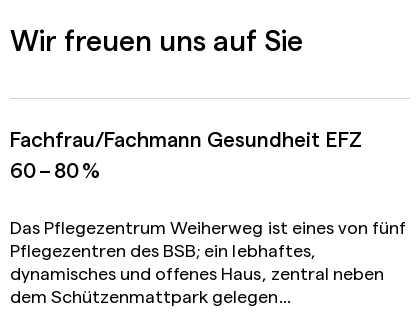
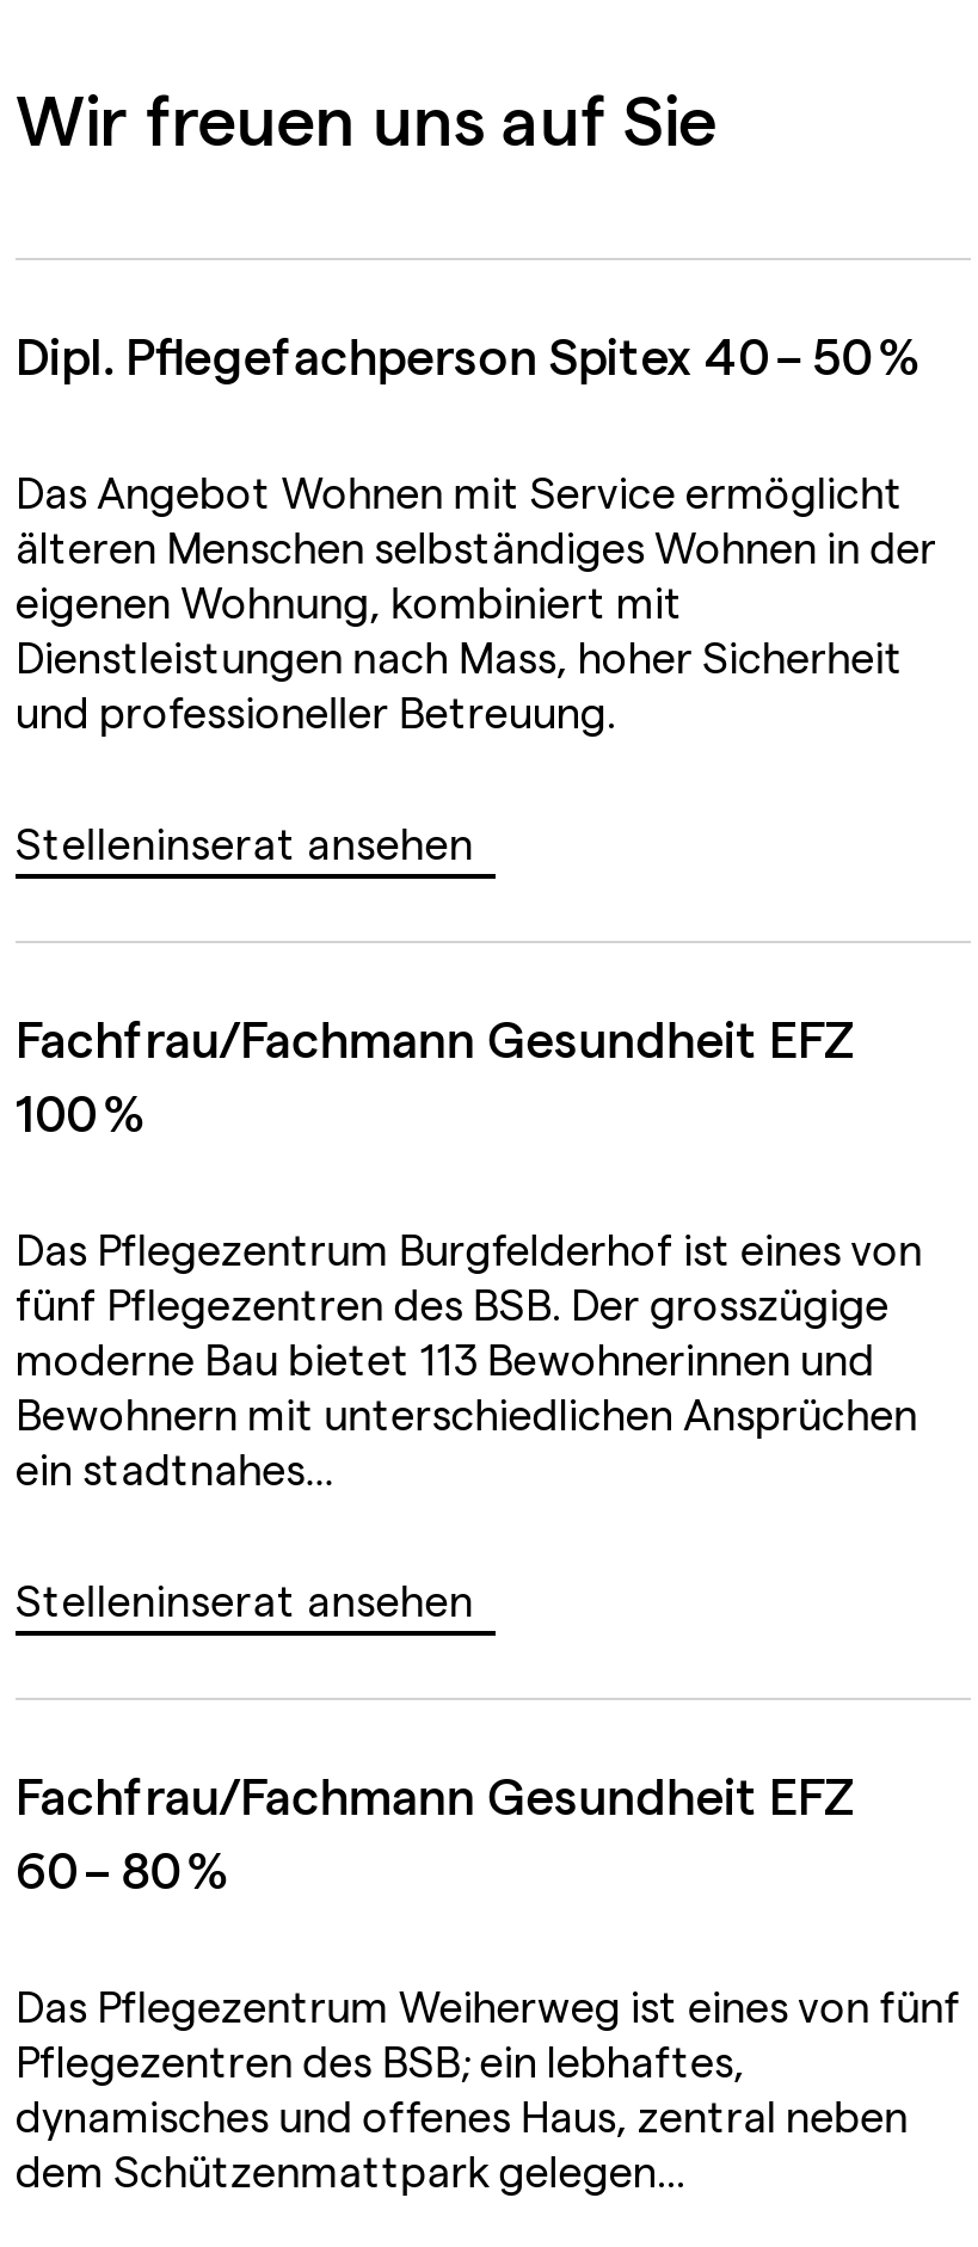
+ Dipl. Pflegefachperson Spitex 40 – 50 %
+ Das Angebot Wohnen mit Service ermöglicht
+ älteren Menschen selbständiges Wohnen in der
+ eigenen Wohnung, kombiniert mit
+ Dienstleistungen nach Mass, hoher Sicherheit
+ und professioneller Betreuung.
+ Stelleninserat ansehen
+ Fachfrau/Fachmann Gesundheit EFZ
+ 100 %
+ Das Pflegezentrum Burgfelderhof ist eines von
+ fünf Pflegezentren des BSB. Der grosszügige
+ moderne Bau bietet 113 Bewohnerinnen und
+ Bewohnern mit unterschiedlichen Ansprüchen
+ ein stadtnahes...
+ Stelleninserat ansehen
